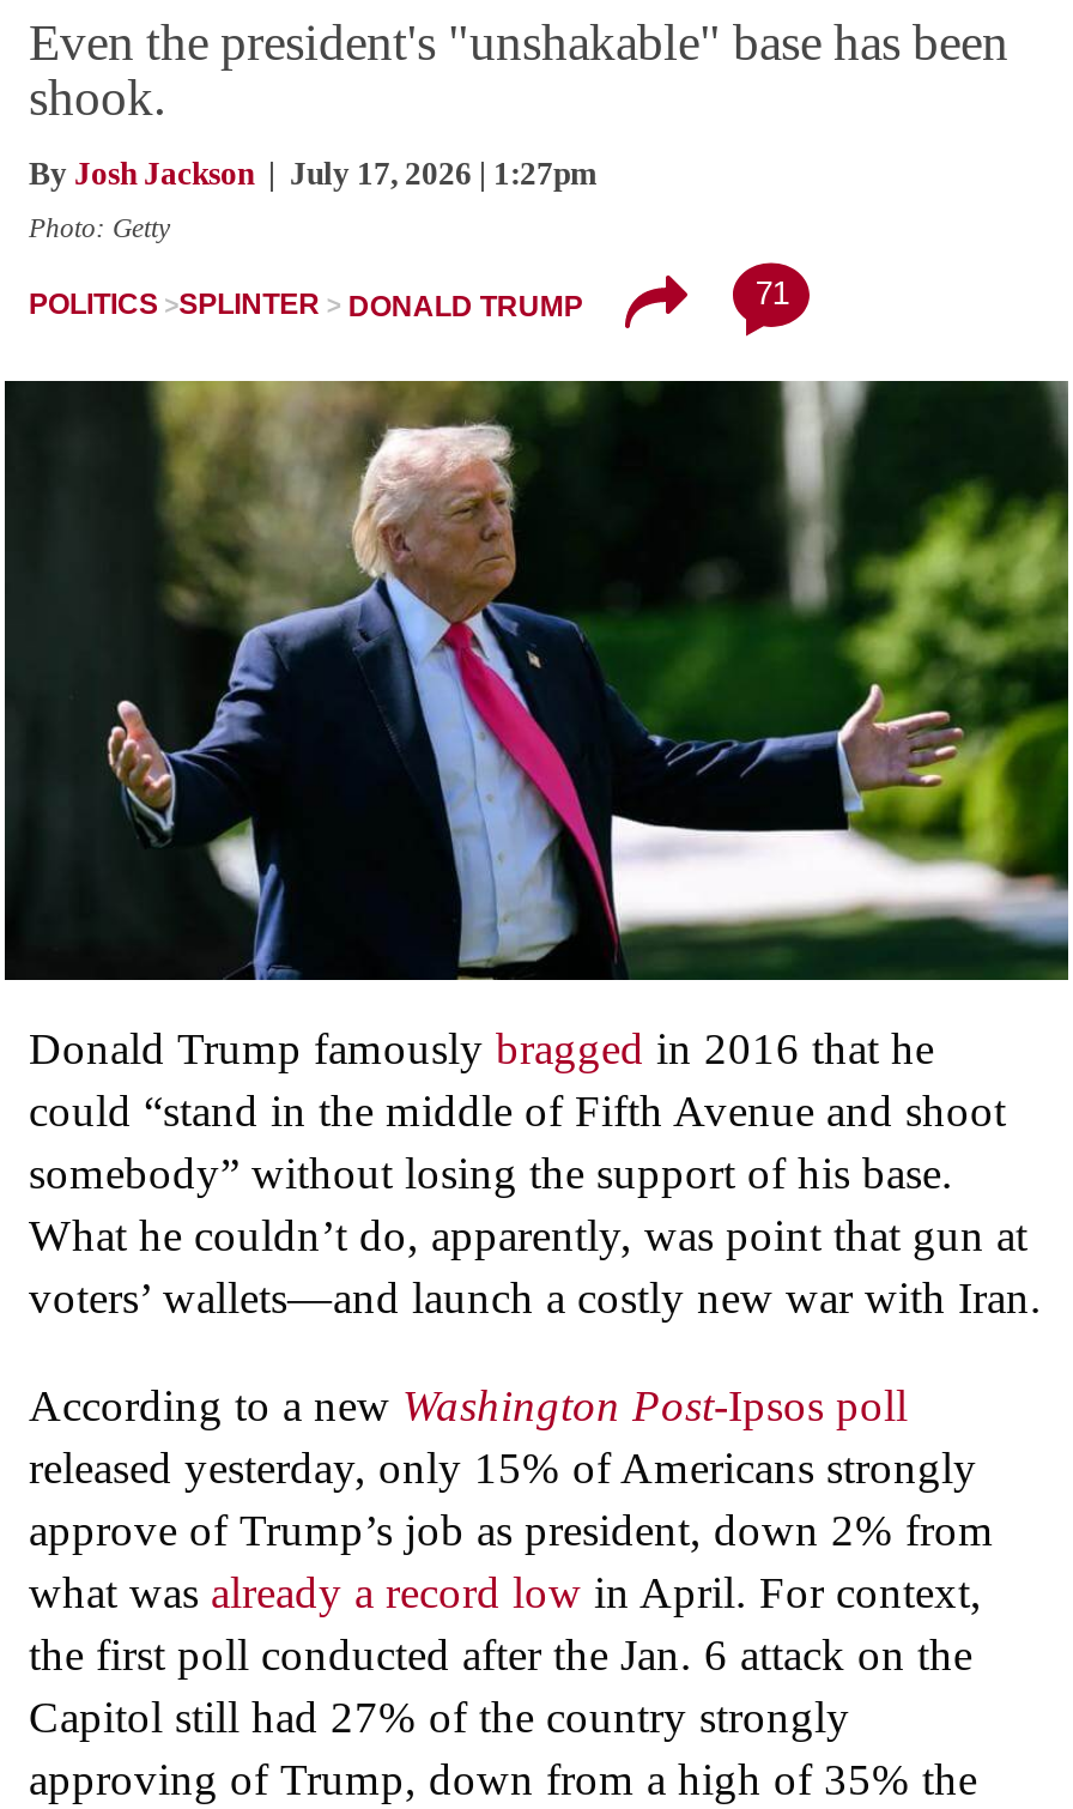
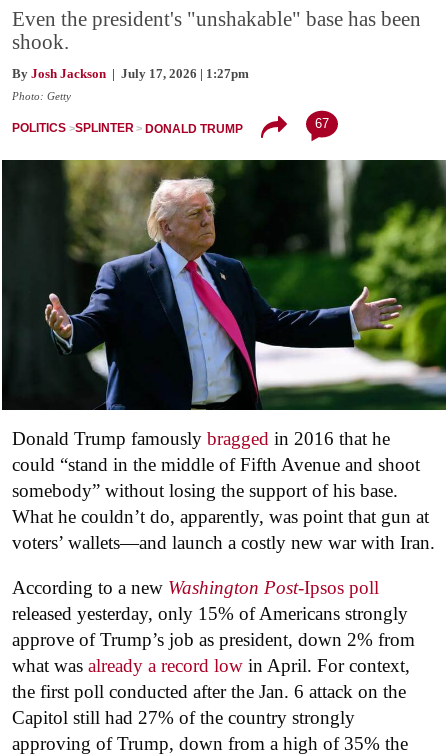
- 71
+ 67
